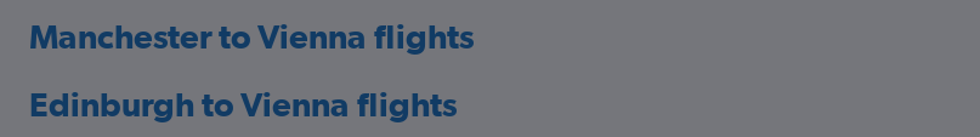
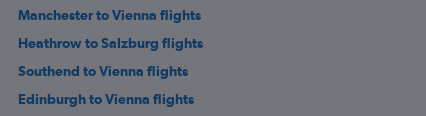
+ Heathrow to Salzburg flights
+ Southend to Vienna flights
